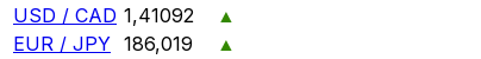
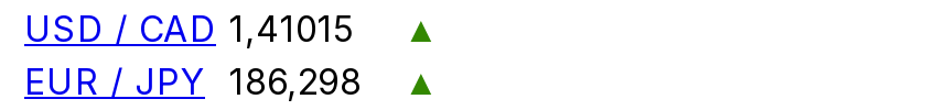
- USD / CAD 1,41092
+ USD / CAD 1,41015

- EUR / JPY 186,019
+ EUR / JPY 186,298
